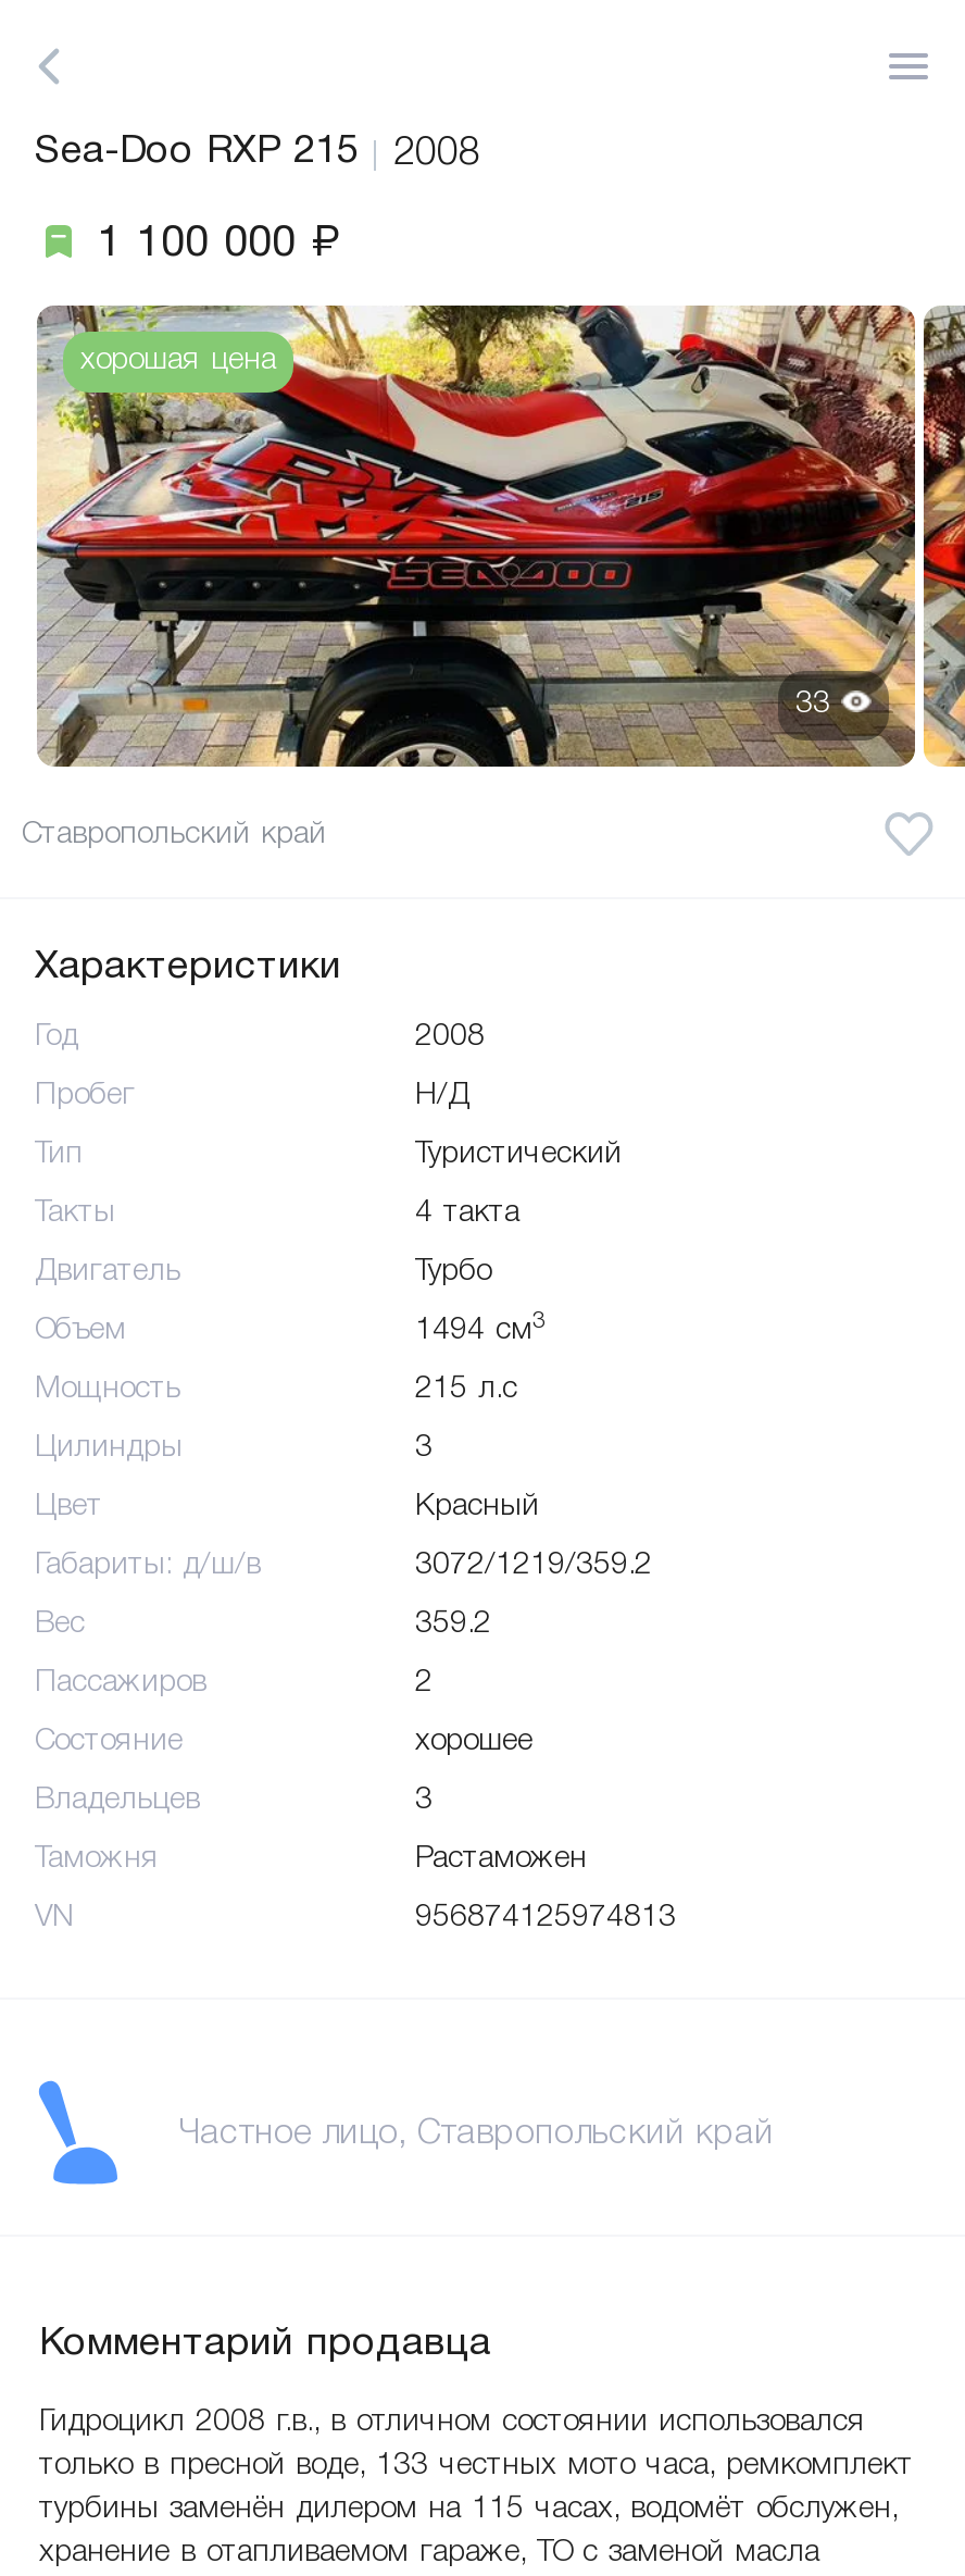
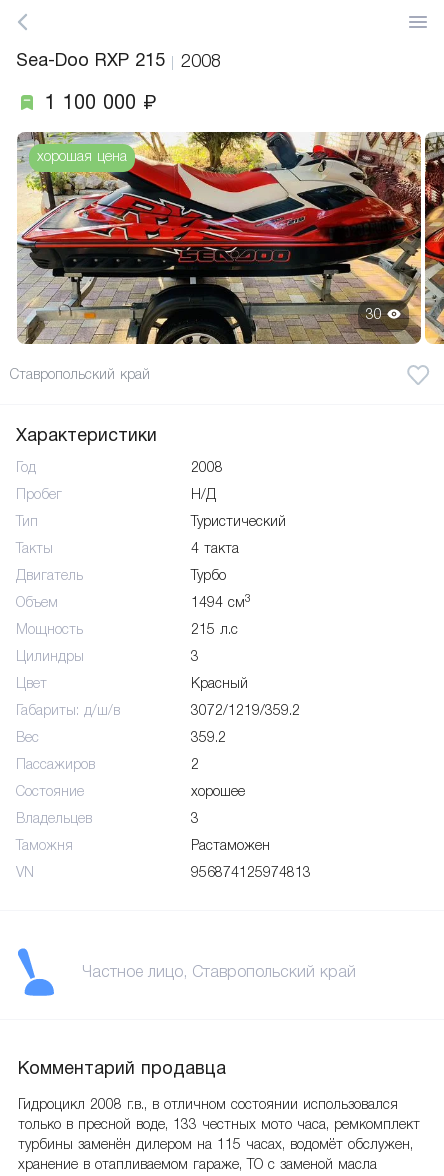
- 33
+ 30
